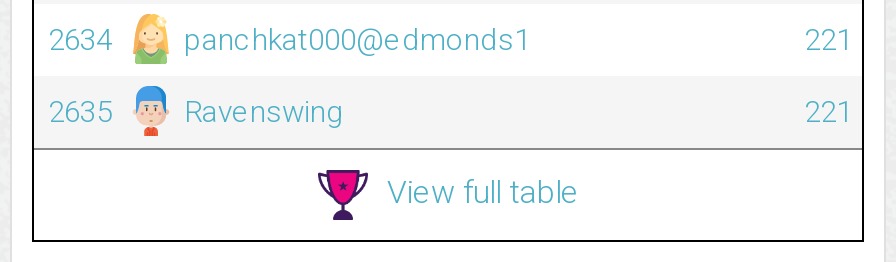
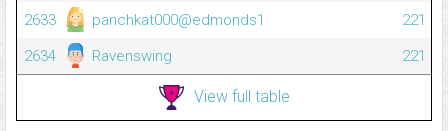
- 2634 panchkat000@edmonds1
+ 2633 panchkat000@edmonds1

- 2635 Ravenswing
+ 2634 Ravenswing
